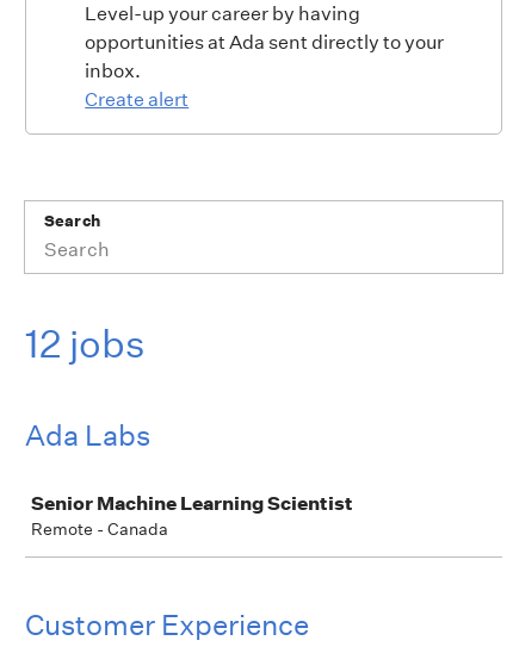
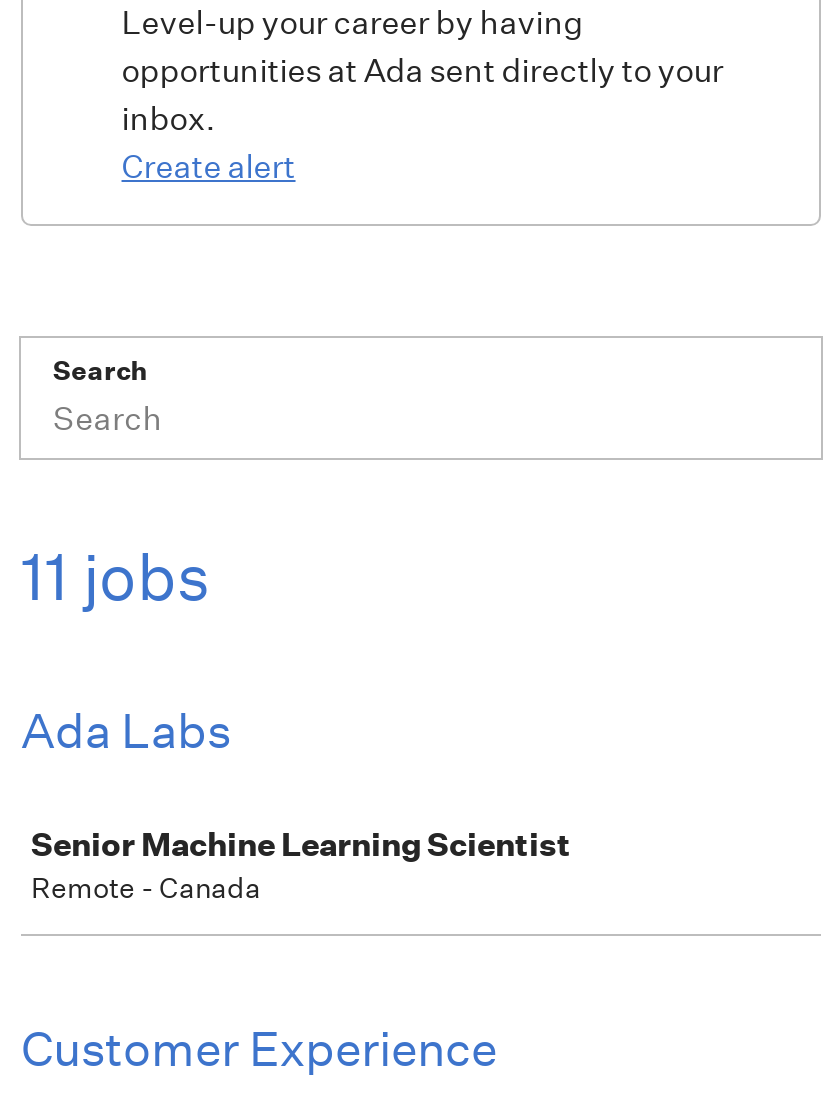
- 12 jobs
+ 11 jobs
